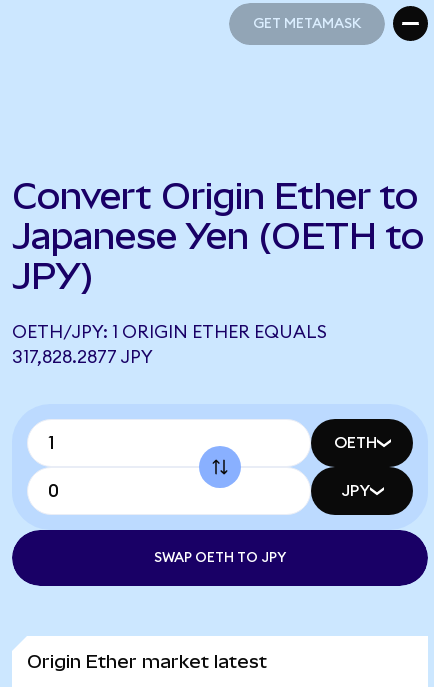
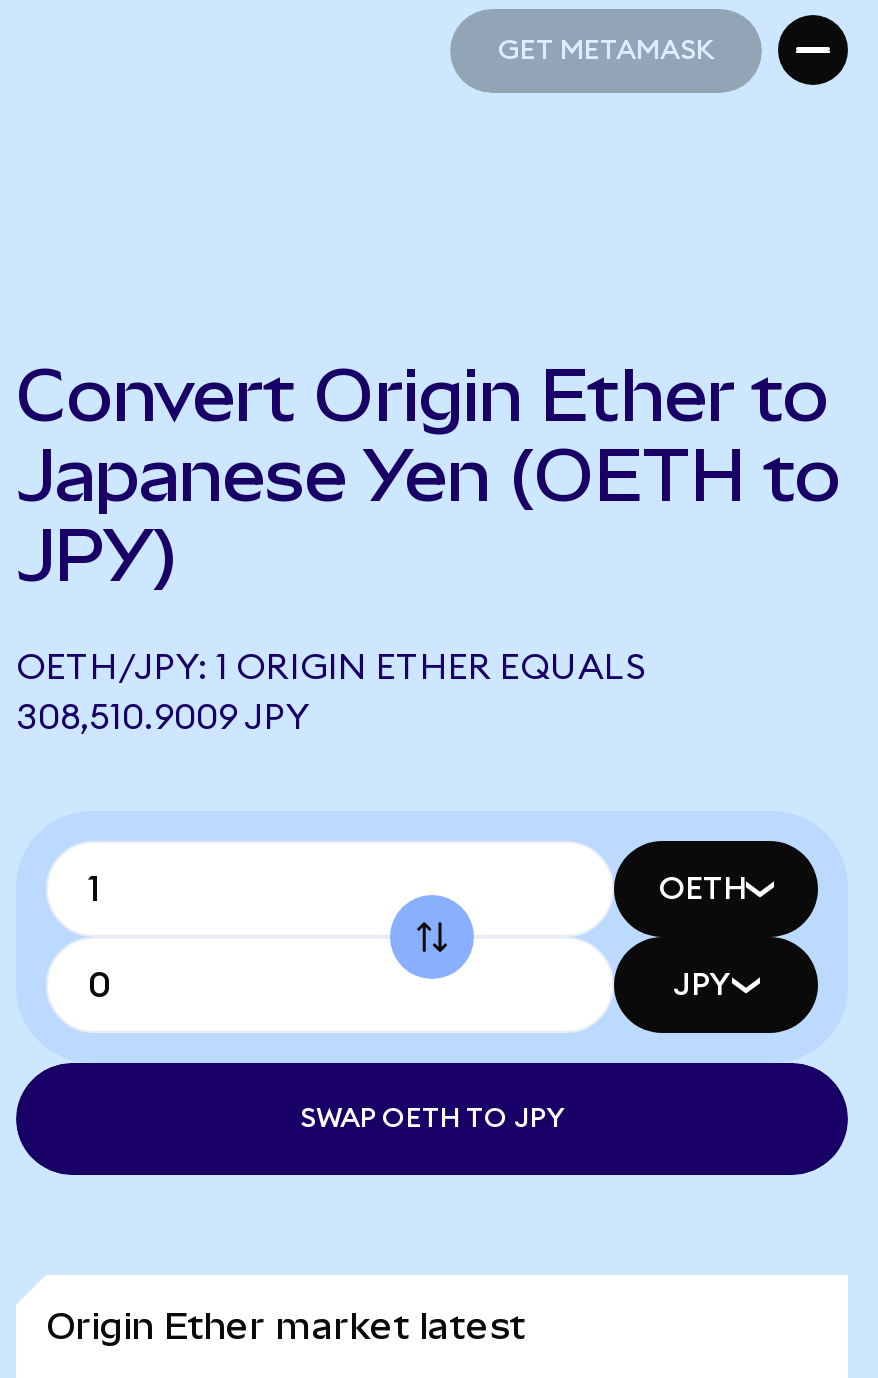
- 317,828.2877 JPY
+ 308,510.9009 JPY
